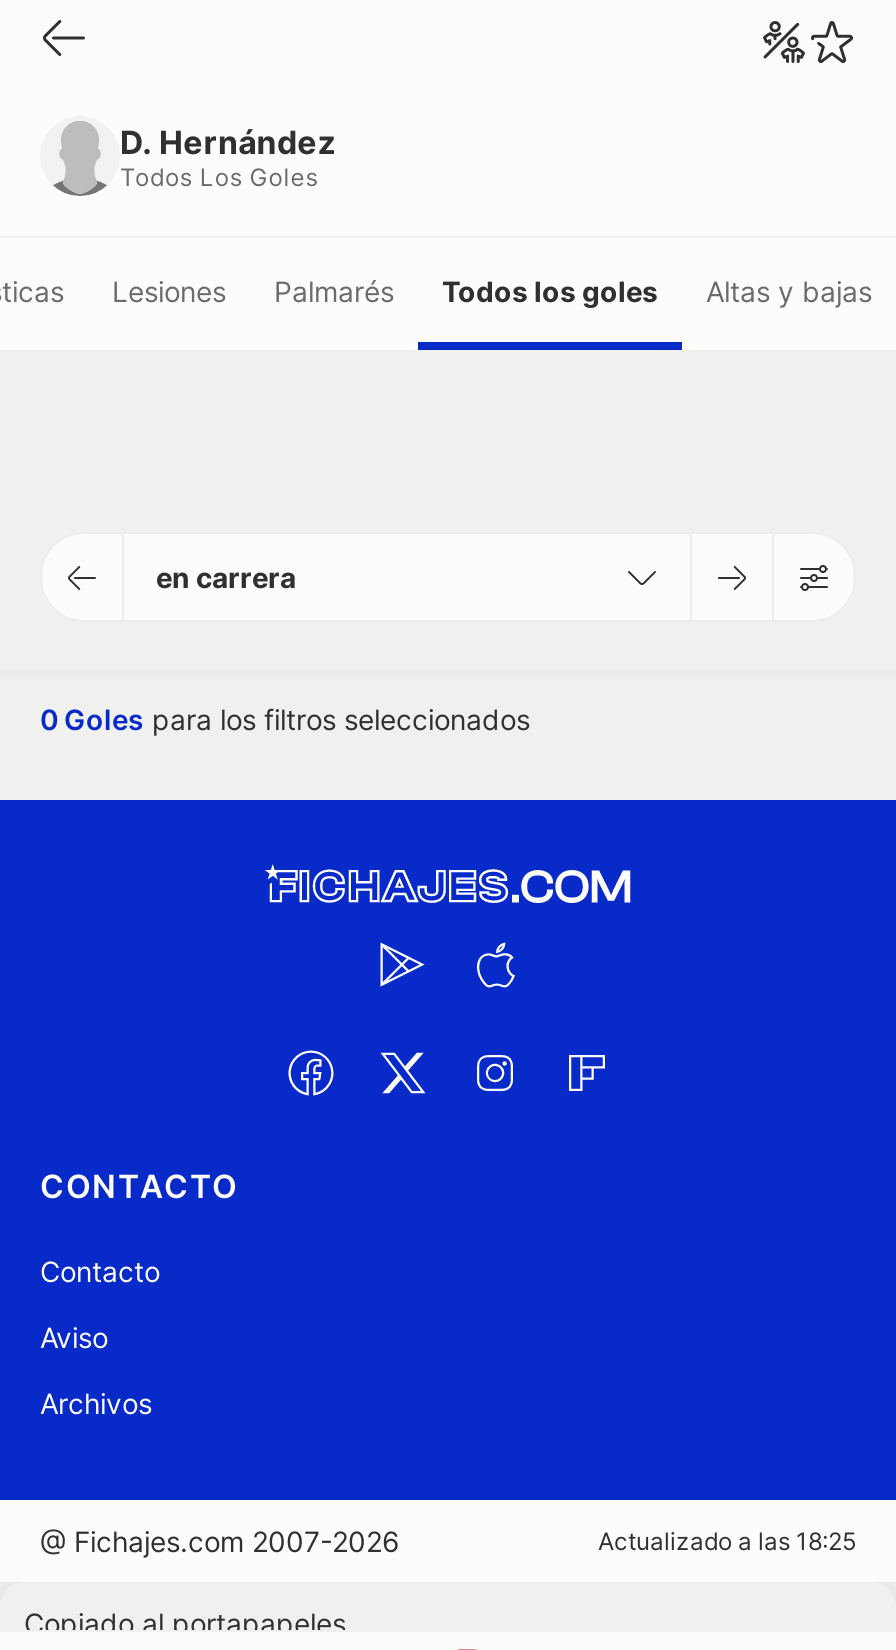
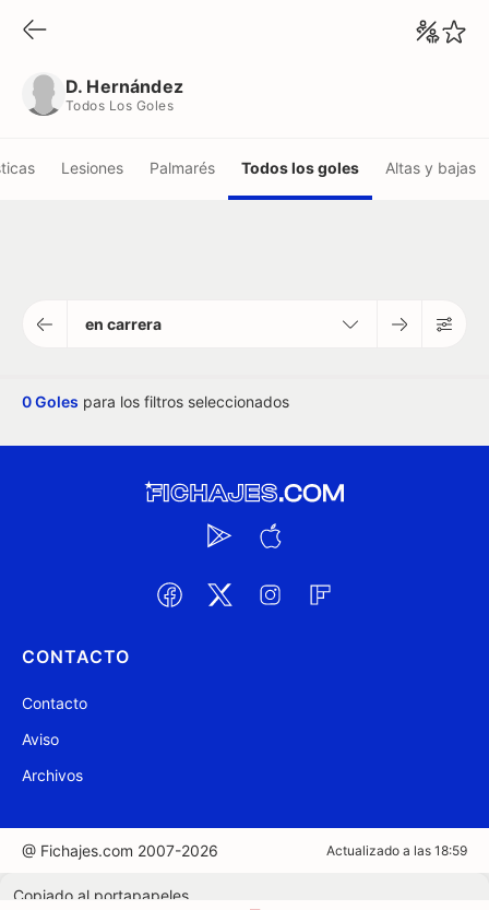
- Actualizado a las 18:25
+ Actualizado a las 18:59
